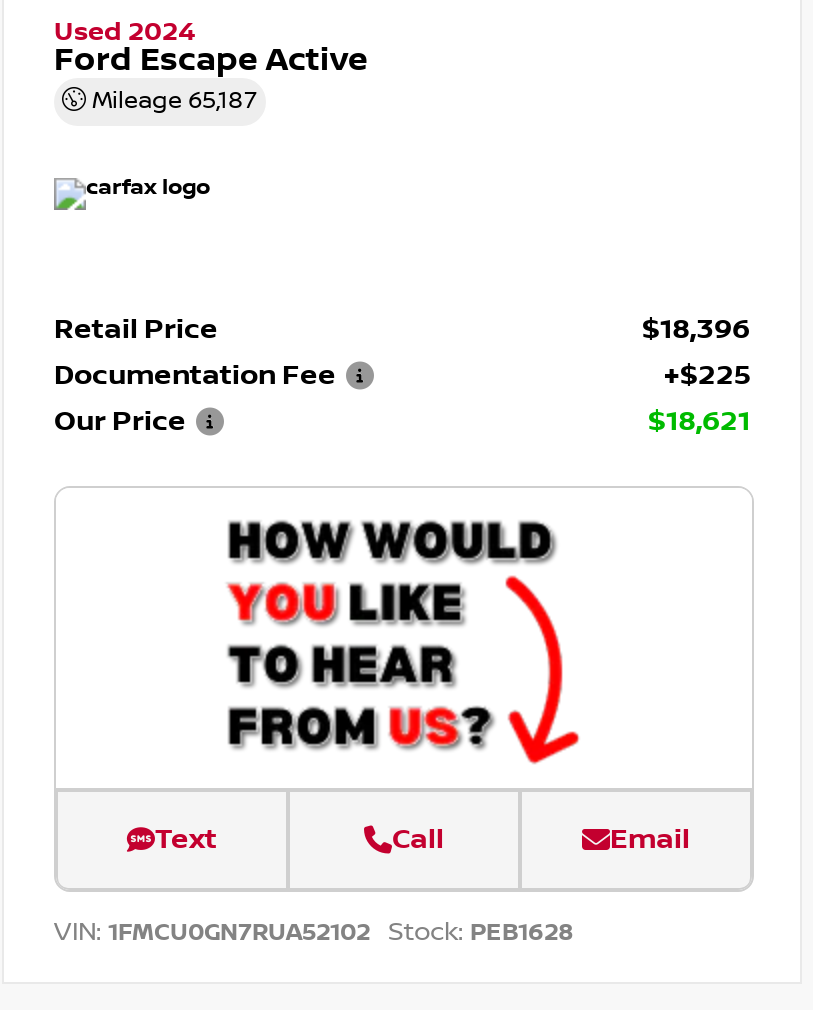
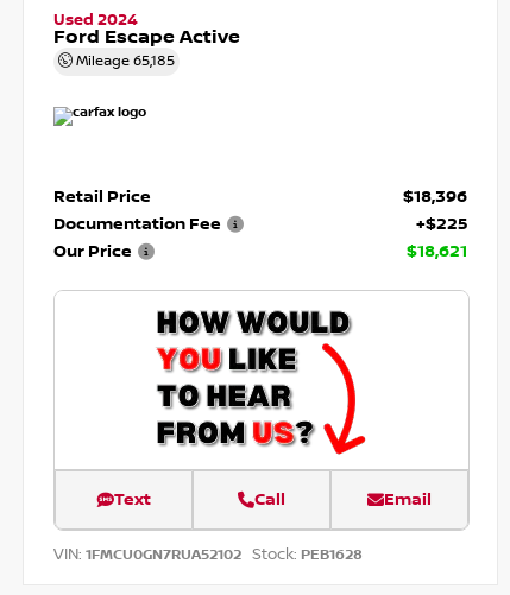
- Mileage 65,187
+ Mileage 65,185
